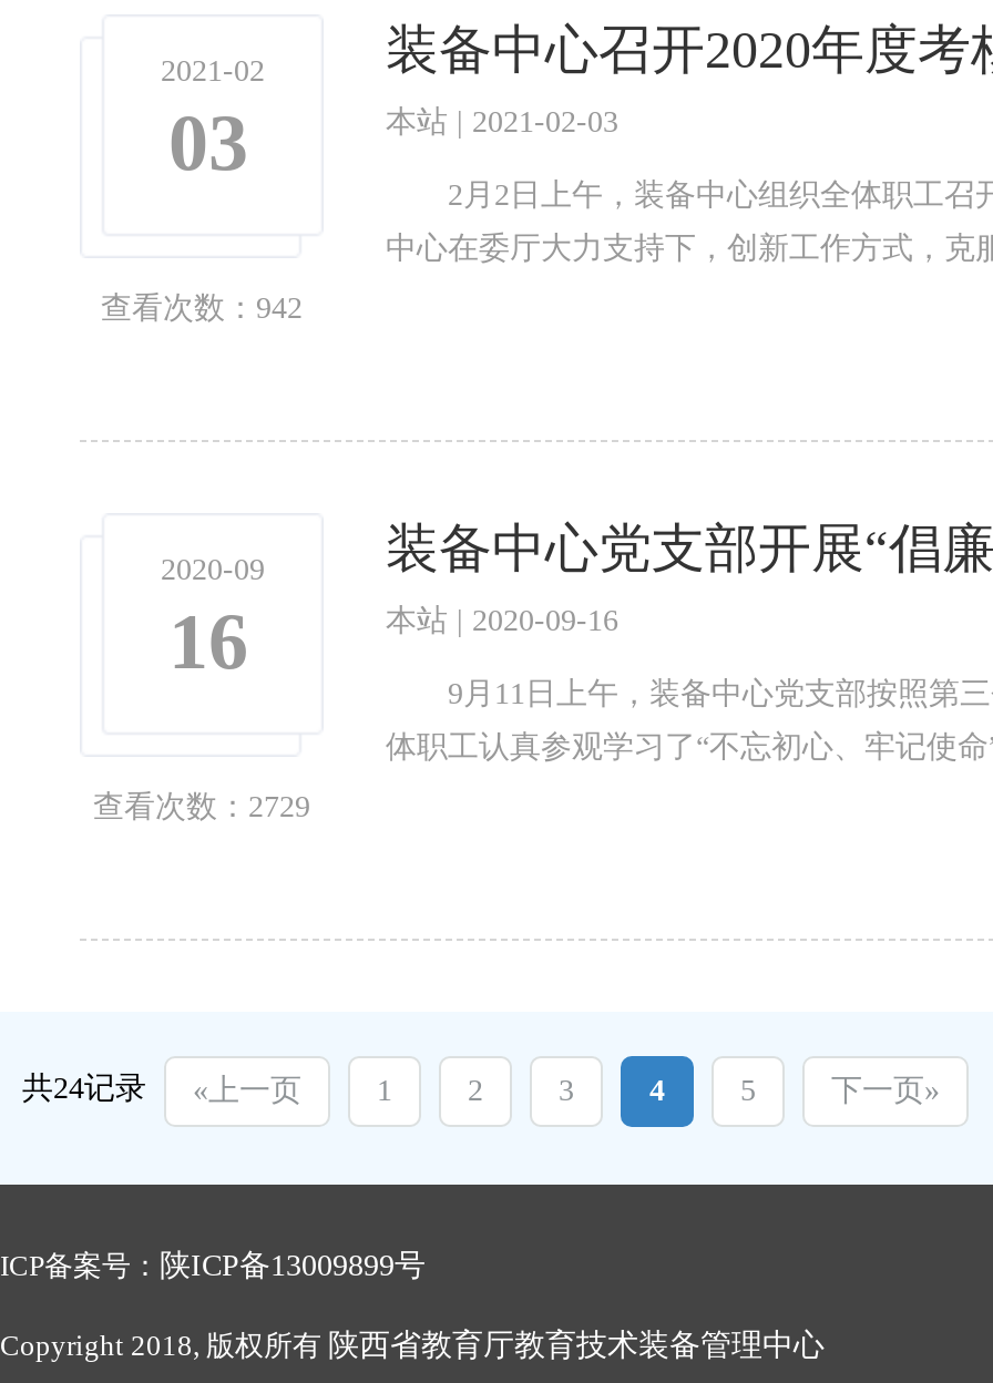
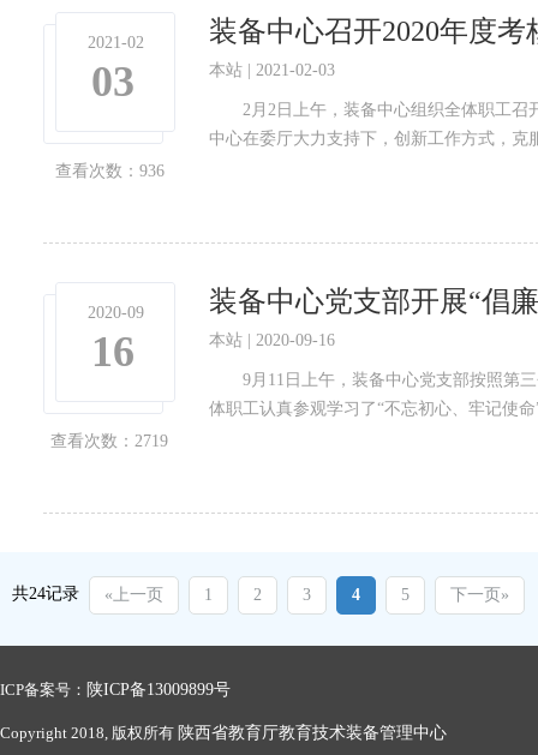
- 查看次数：942
+ 查看次数：936

- 查看次数：2729
+ 查看次数：2719
